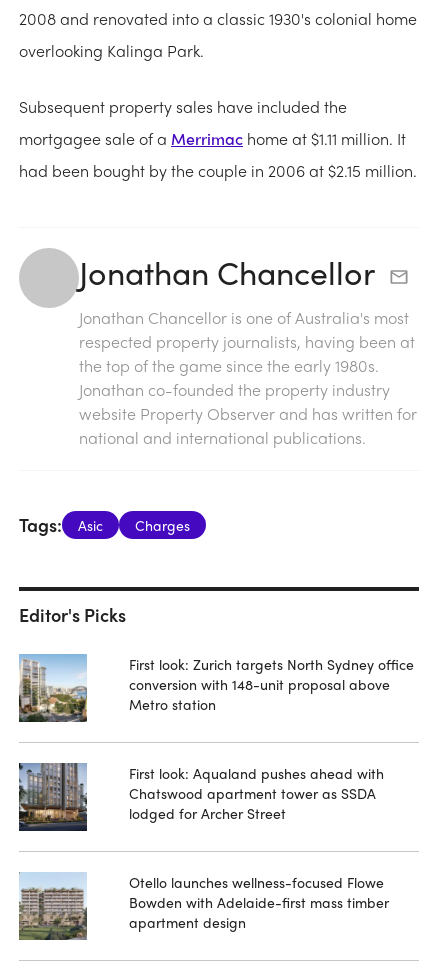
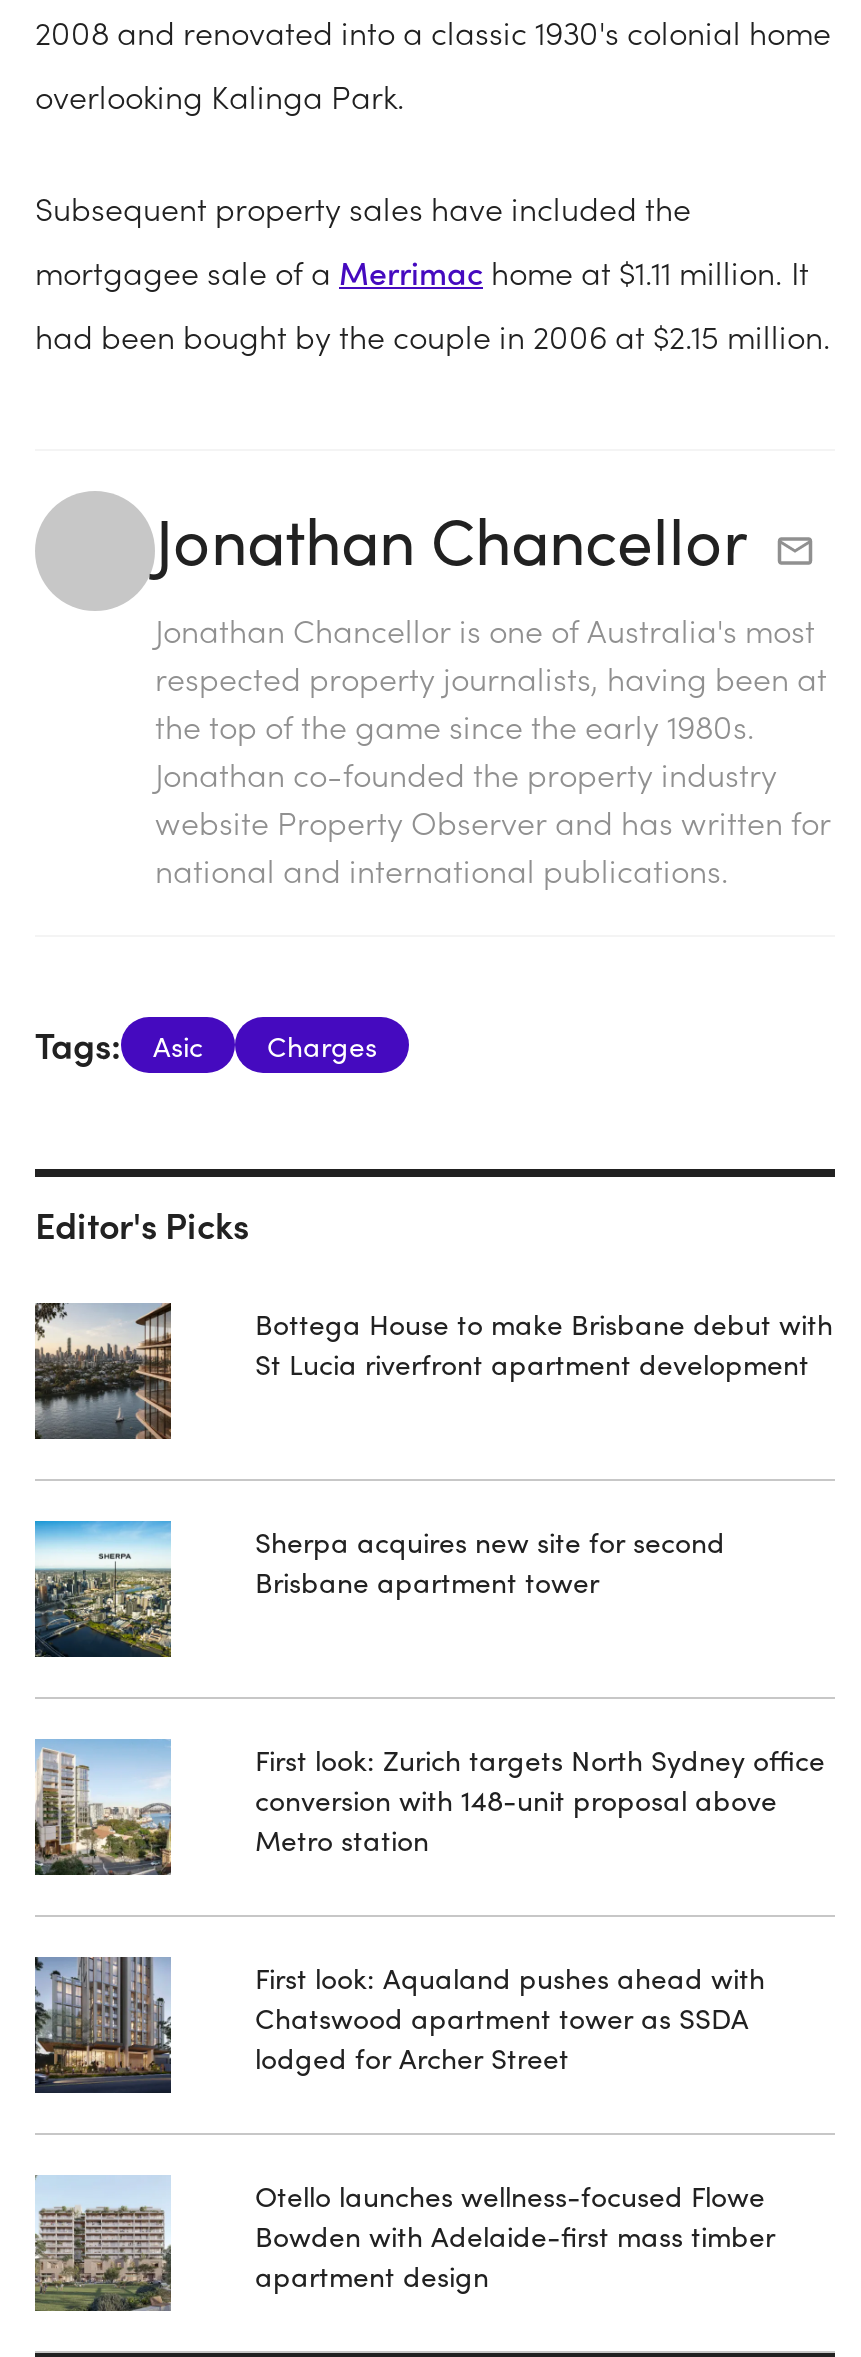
+ [image]

+ [image]

+ Bottega House to make Brisbane debut with
+ St Lucia riverfront apartment development

+ Sherpa acquires new site for second
+ Brisbane apartment tower
